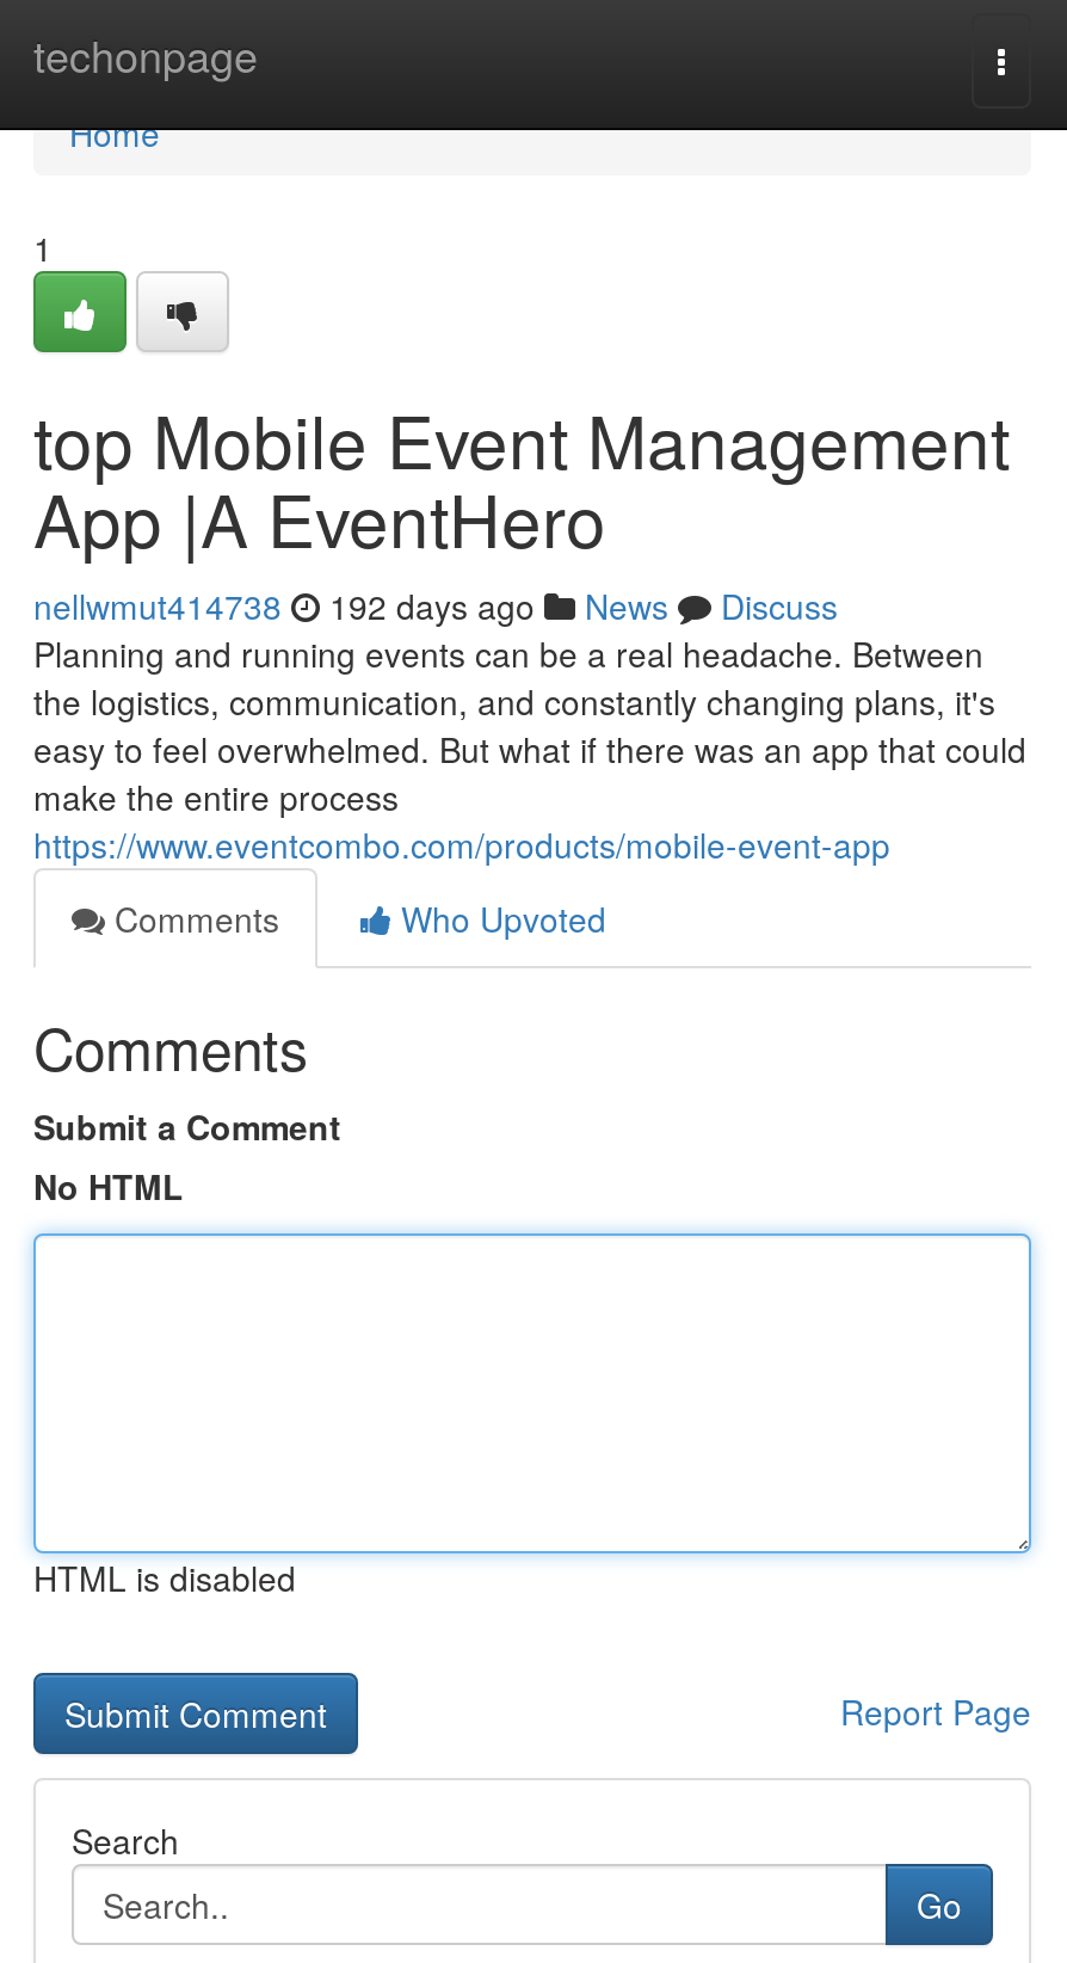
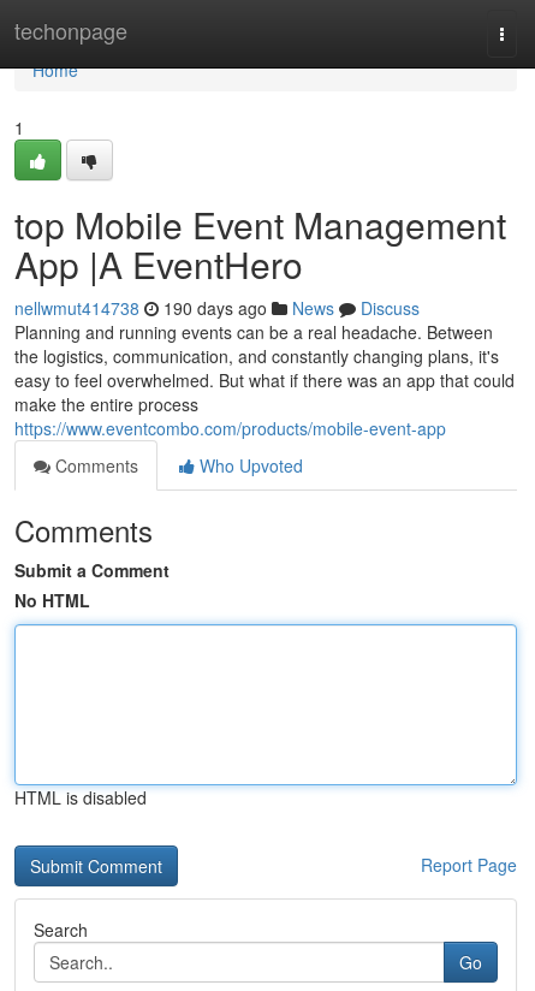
- nellwmut414738 192 days ago News Discuss
+ nellwmut414738 190 days ago News Discuss
